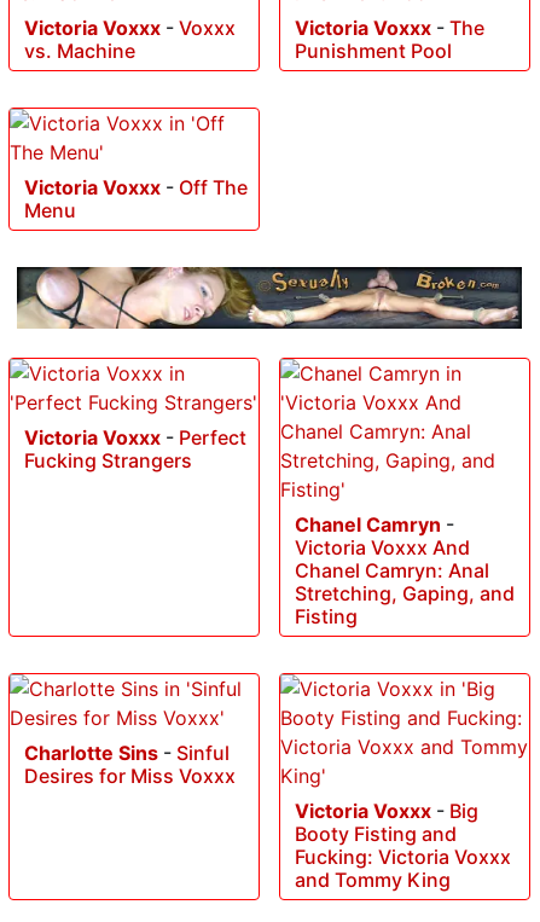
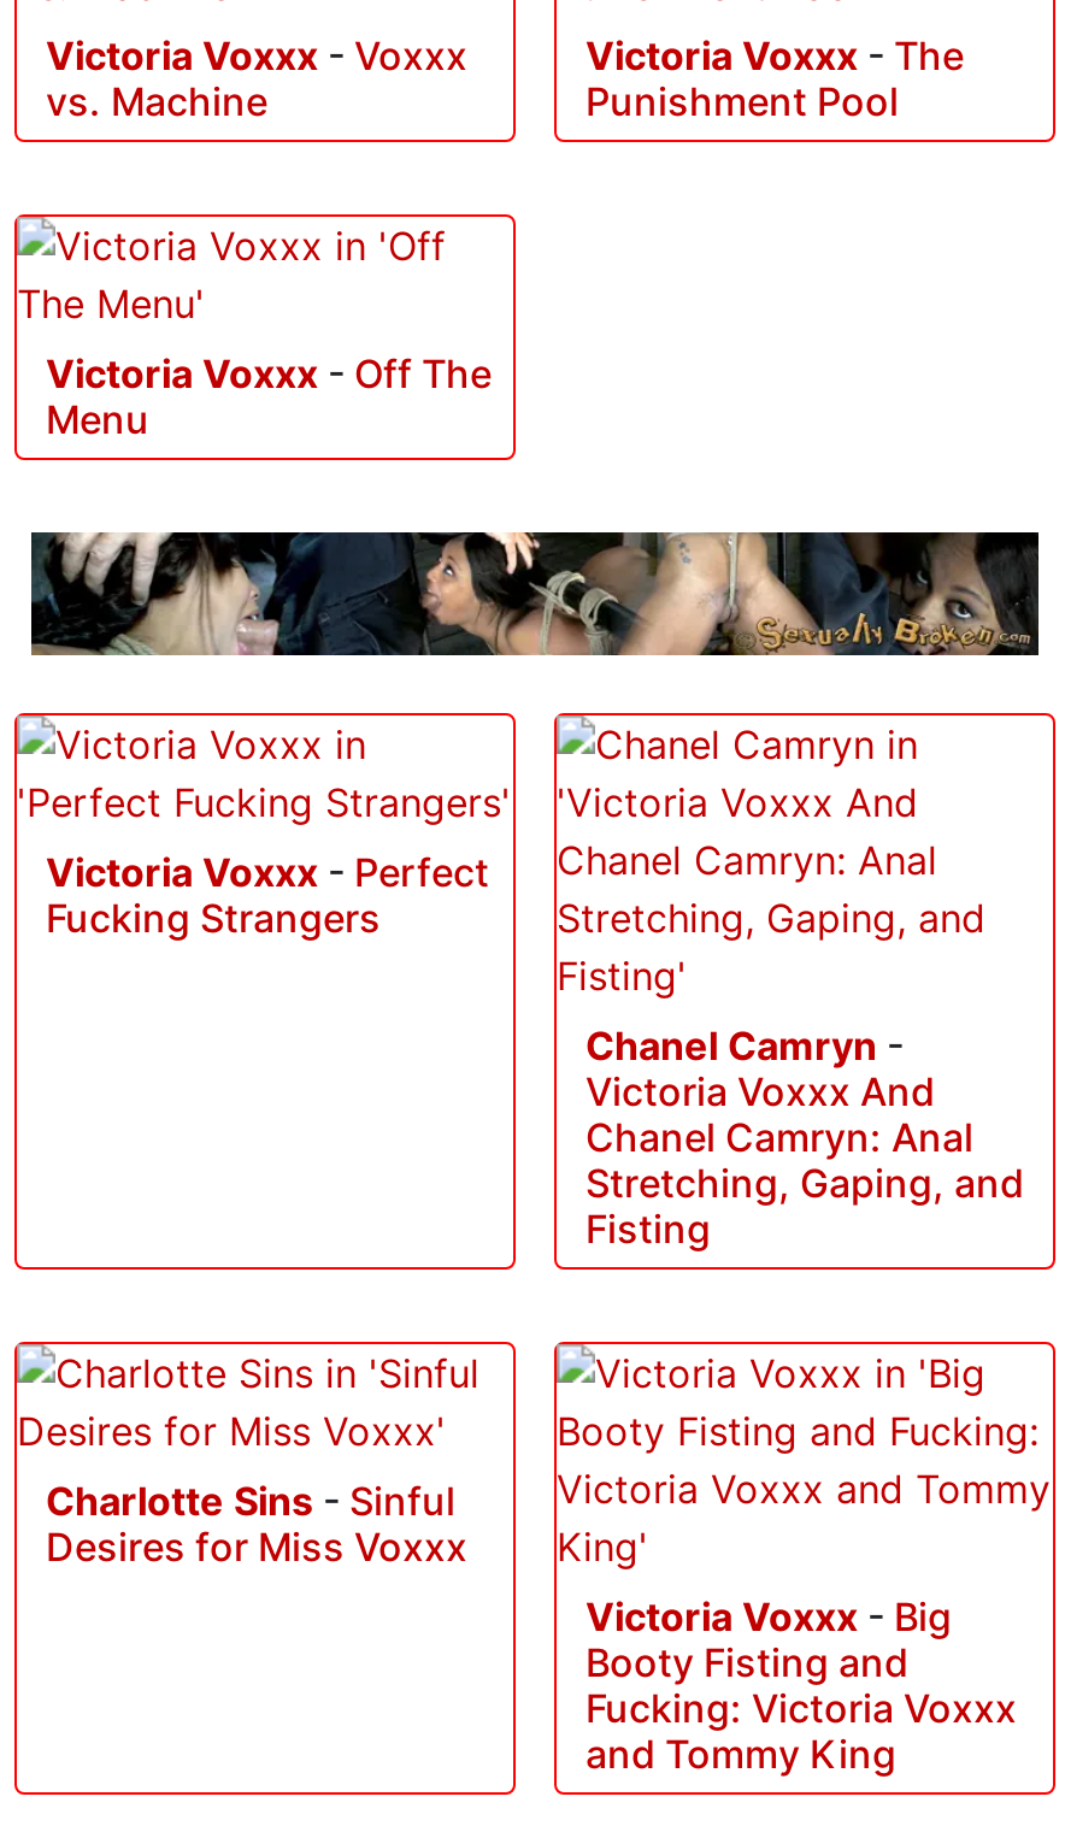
- [image]
+ [image]
